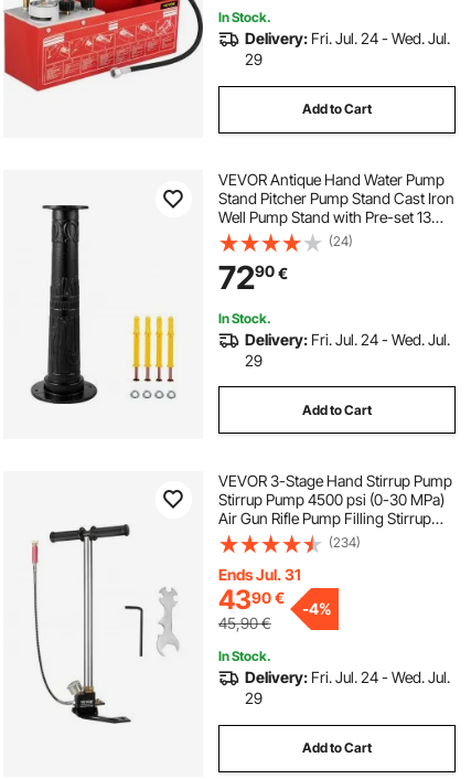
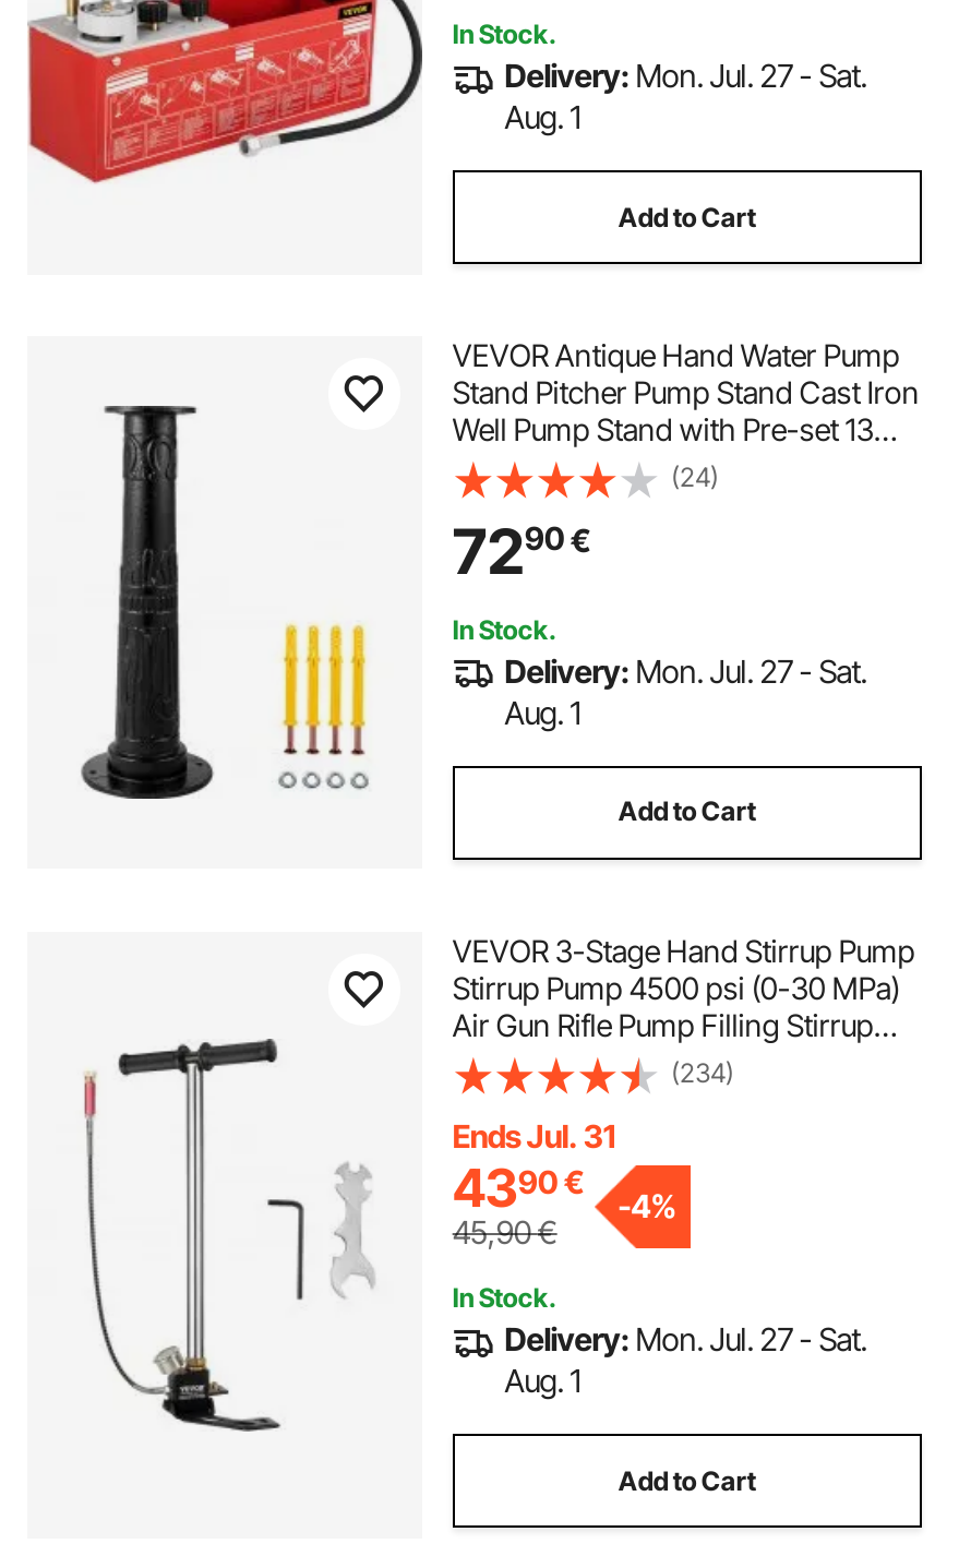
- Delivery: Fri. Jul. 24 - Wed. Jul.
- 29
+ Delivery: Mon. Jul. 27 - Sat.
+ Aug. 1

- Delivery: Fri. Jul. 24 - Wed. Jul.
- 29
+ Delivery: Mon. Jul. 27 - Sat.
+ Aug. 1

- Delivery: Fri. Jul. 24 - Wed. Jul.
- 29
+ Delivery: Mon. Jul. 27 - Sat.
+ Aug. 1
